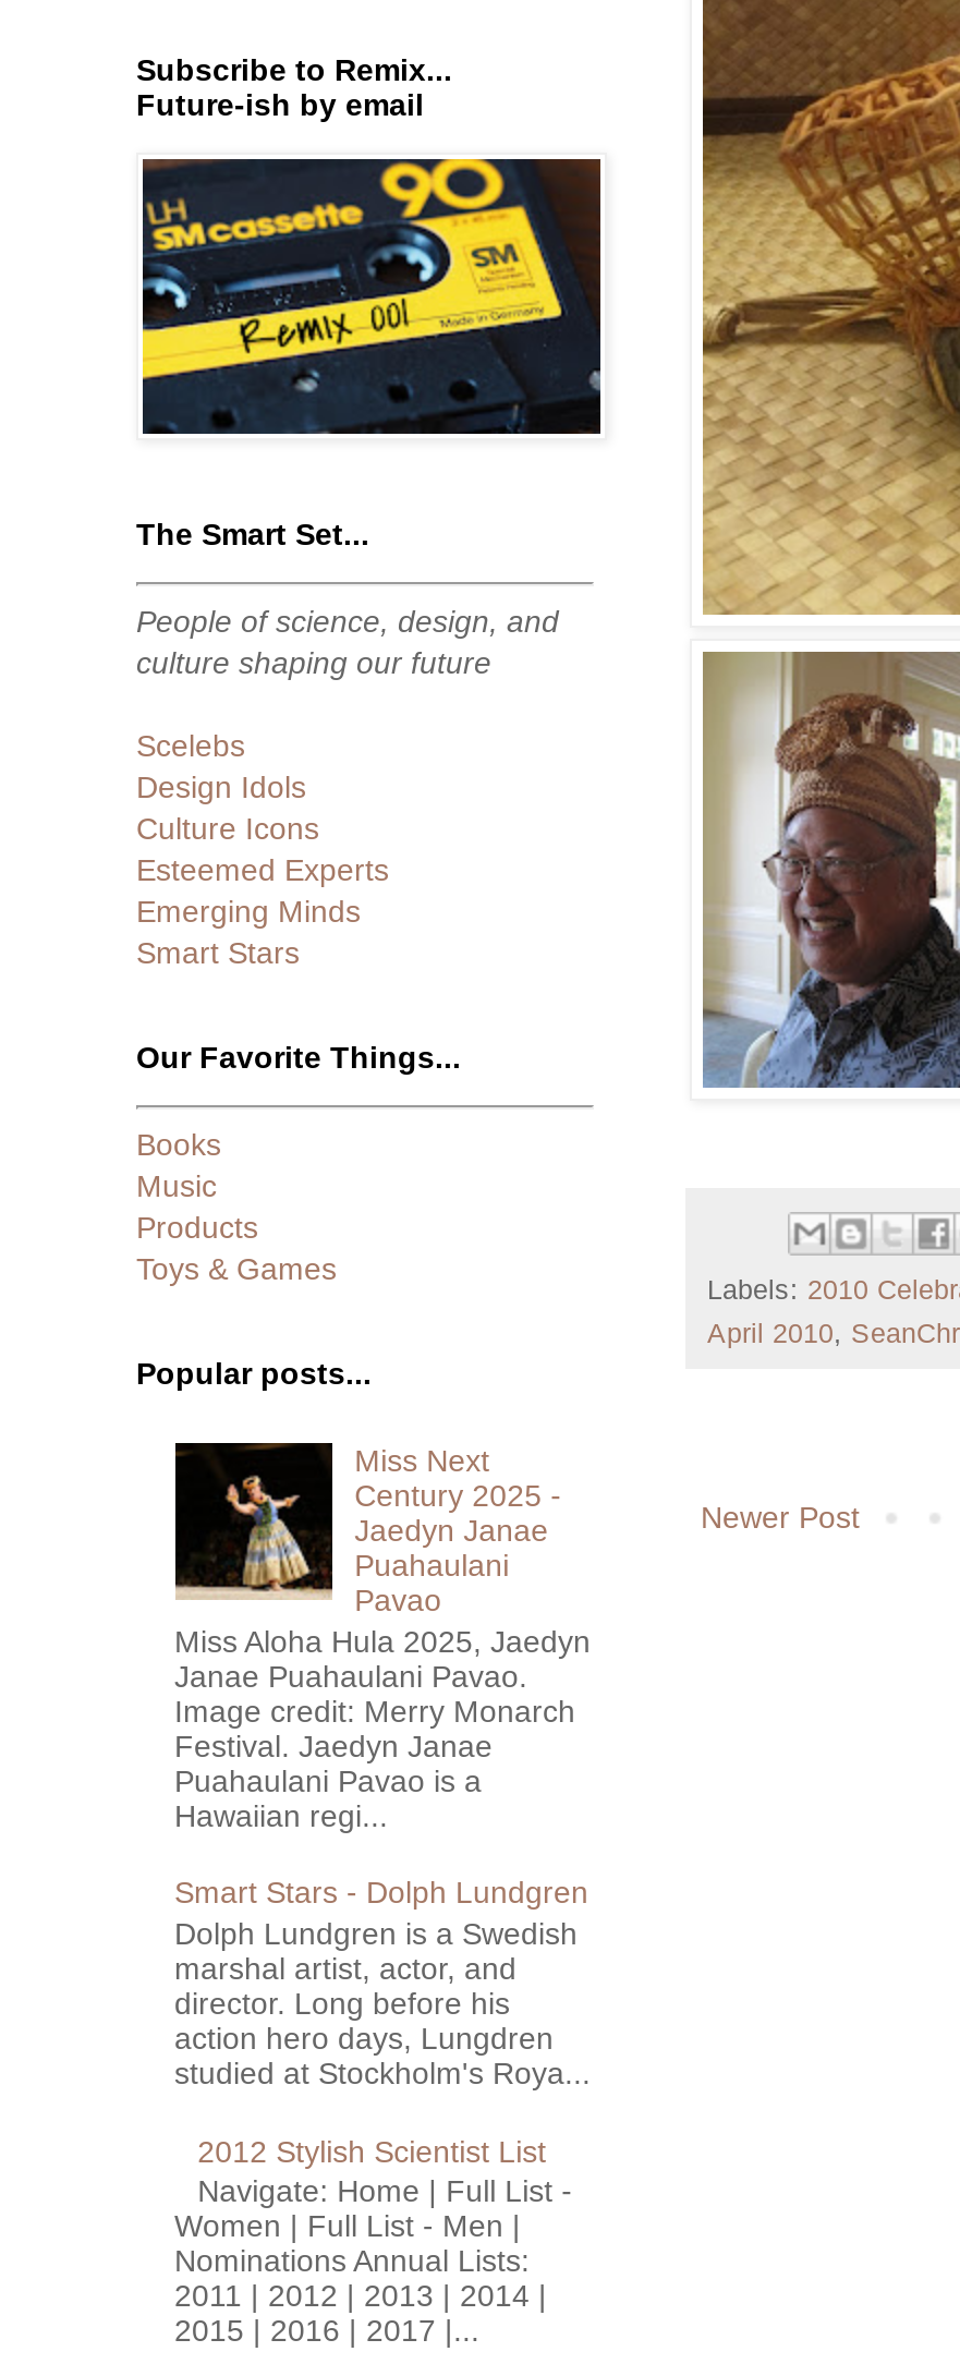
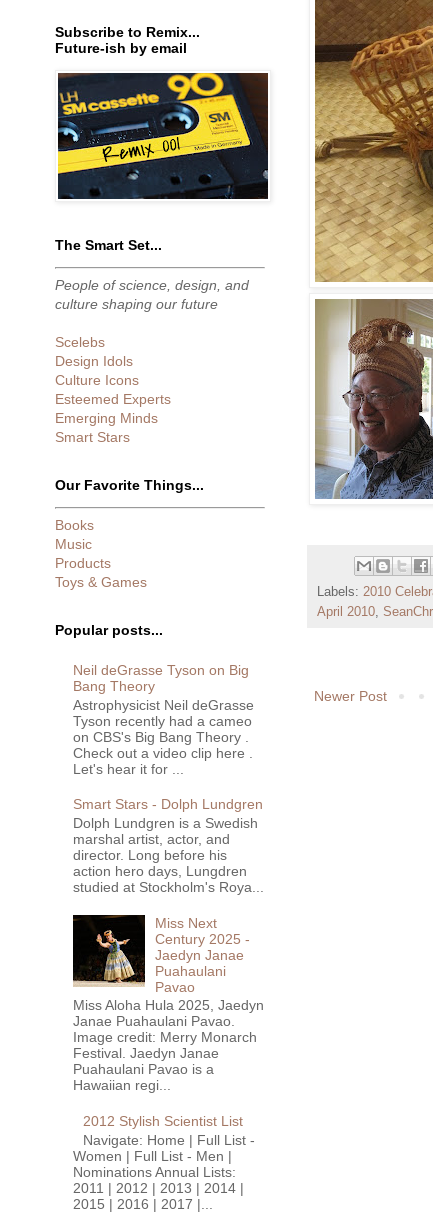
+ Neil deGrasse Tyson on Big
+ Bang Theory
+ Astrophysicist Neil deGrasse
+ Tyson recently had a cameo
+ on CBS's Big Bang Theory .
+ Check out a video clip here .
+ Let's hear it for ...

moved down: [image] | Miss Next | Century 2025 - | ... | Puahaulani Pavao is a | Hawaiian regi...

moved up: Smart Stars - Dolph Lundgren | Dolph Lundgren is a Swedish | marshal artist, actor, and | director. Long before his | action hero days, Lungdren | studied at Stockholm's Roya...
